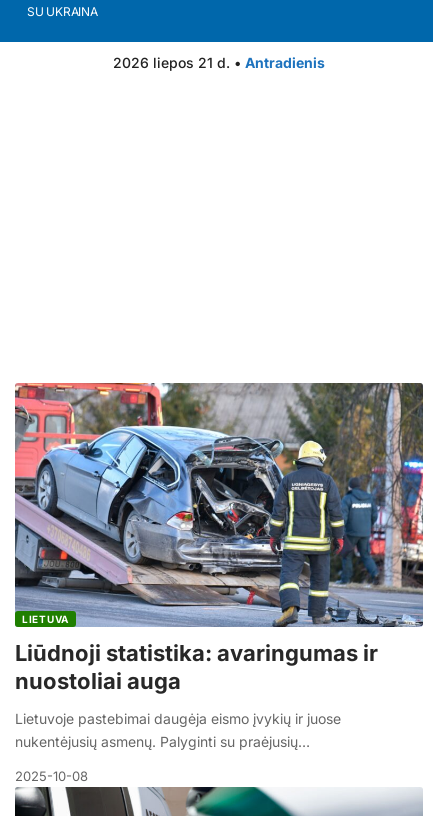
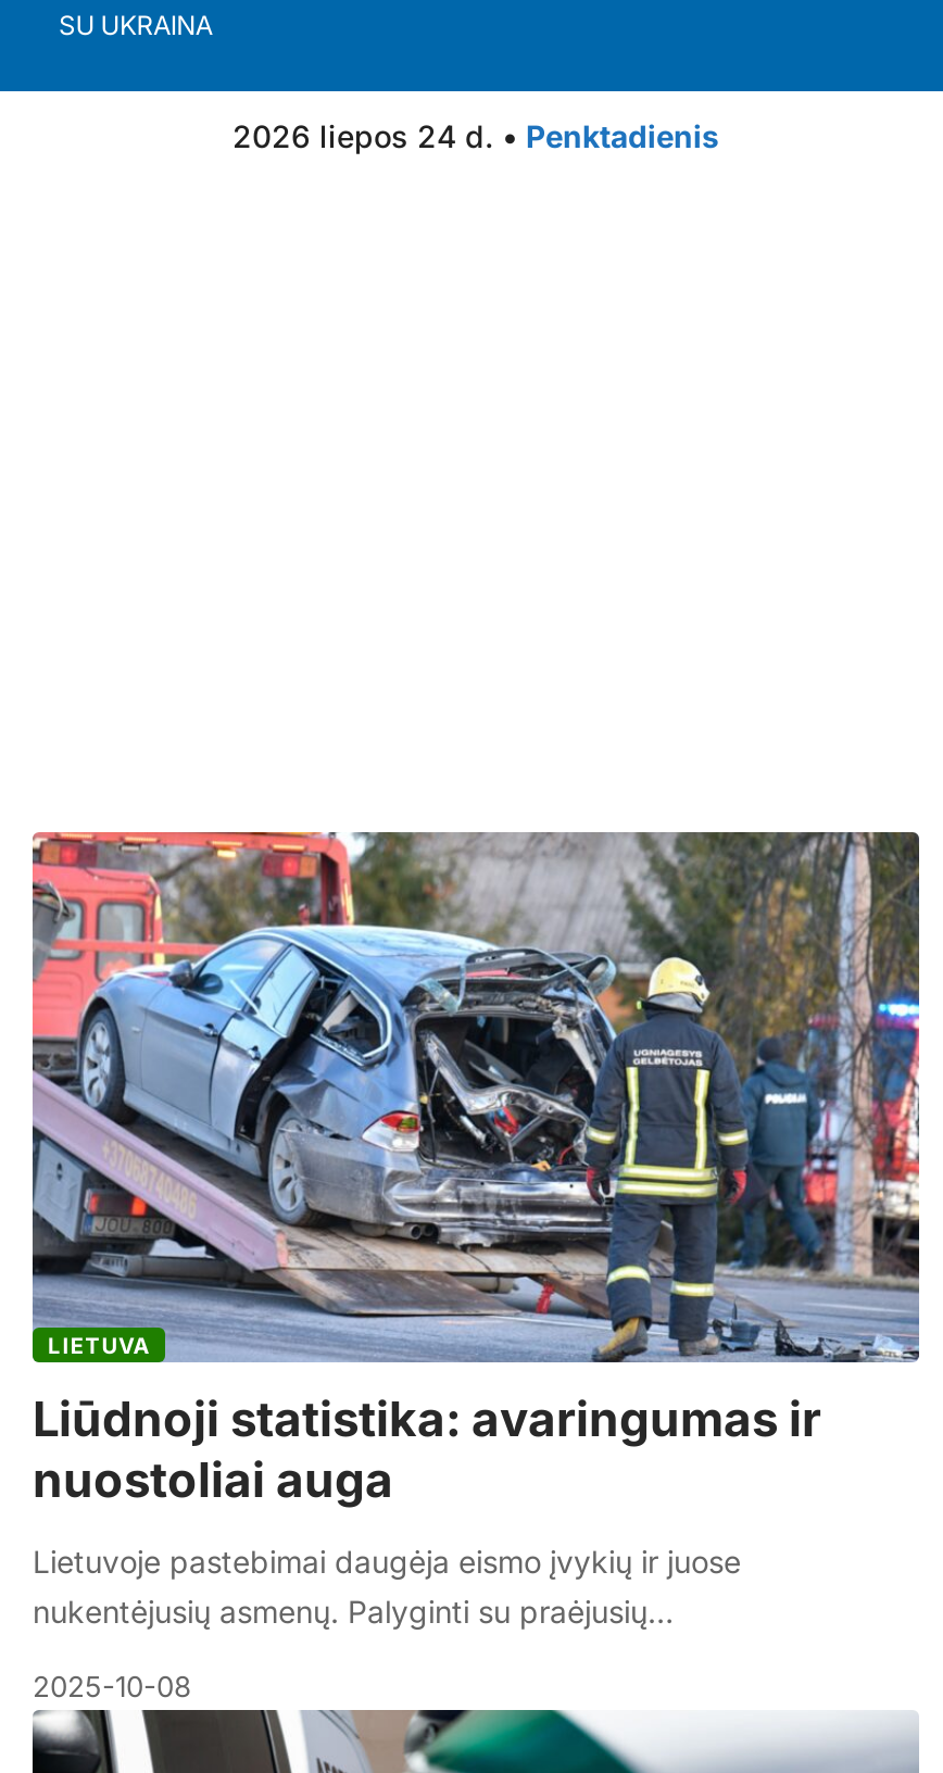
- 2026 liepos 21 d. • Antradienis
+ 2026 liepos 24 d. • Penktadienis
